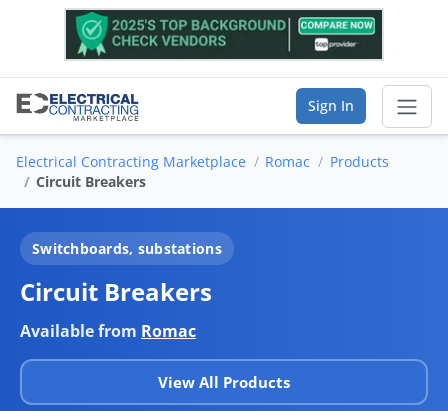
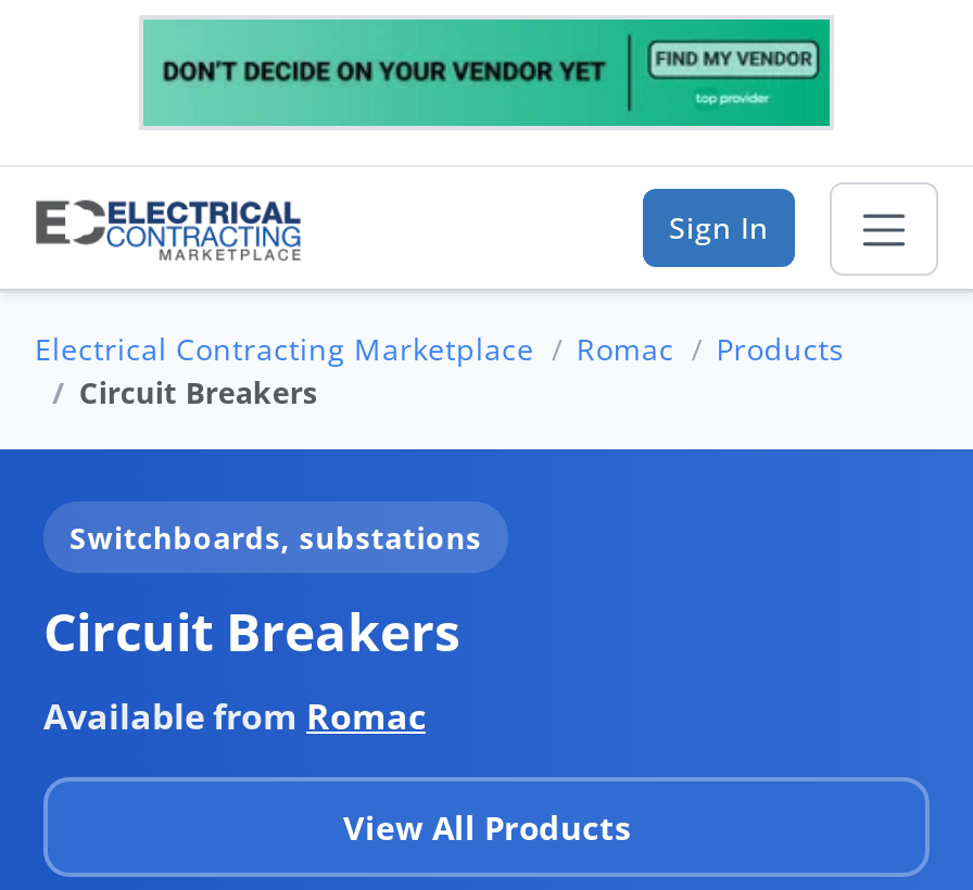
- [image]
+ [image]
